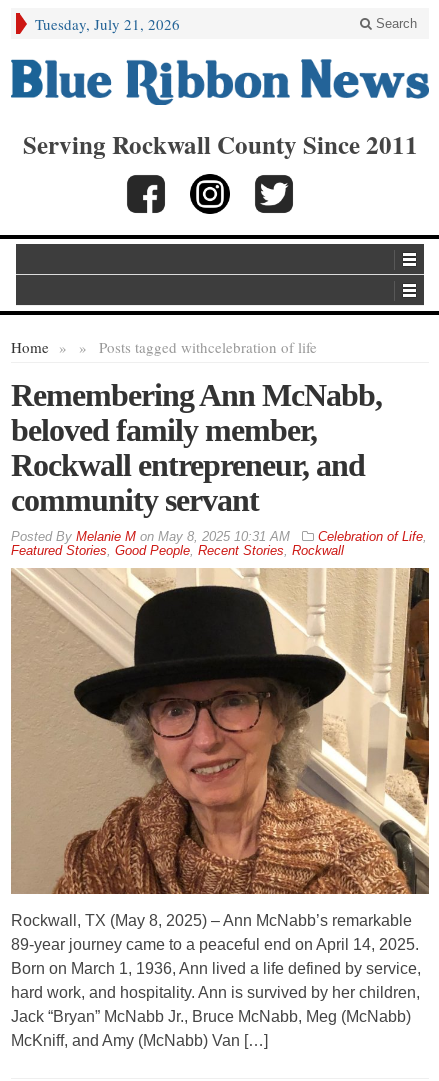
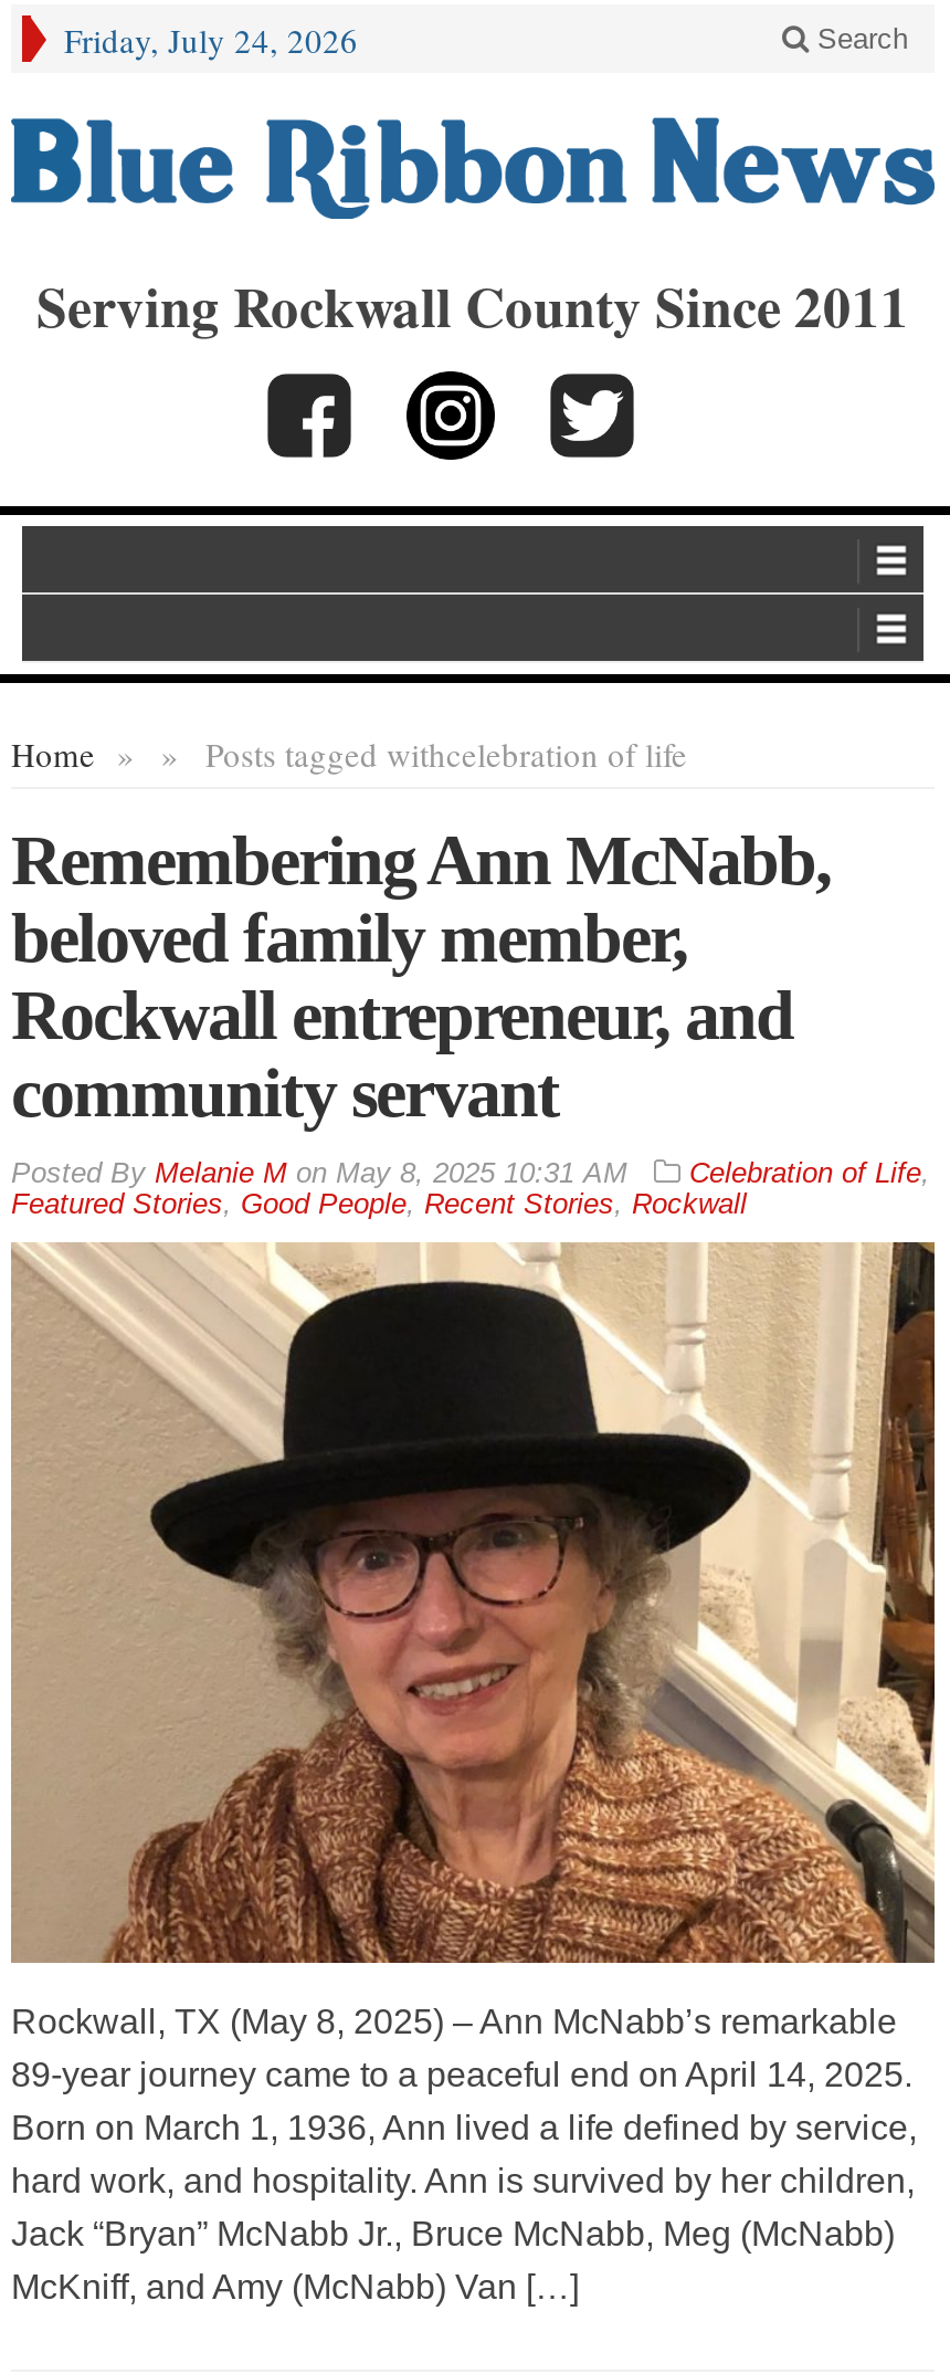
- Tuesday, July 21, 2026
+ Friday, July 24, 2026
